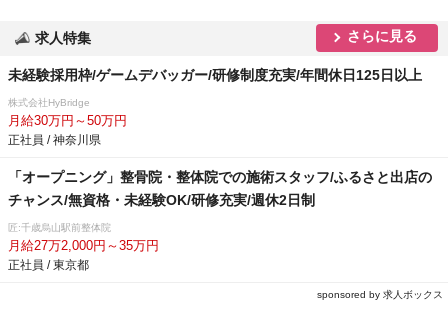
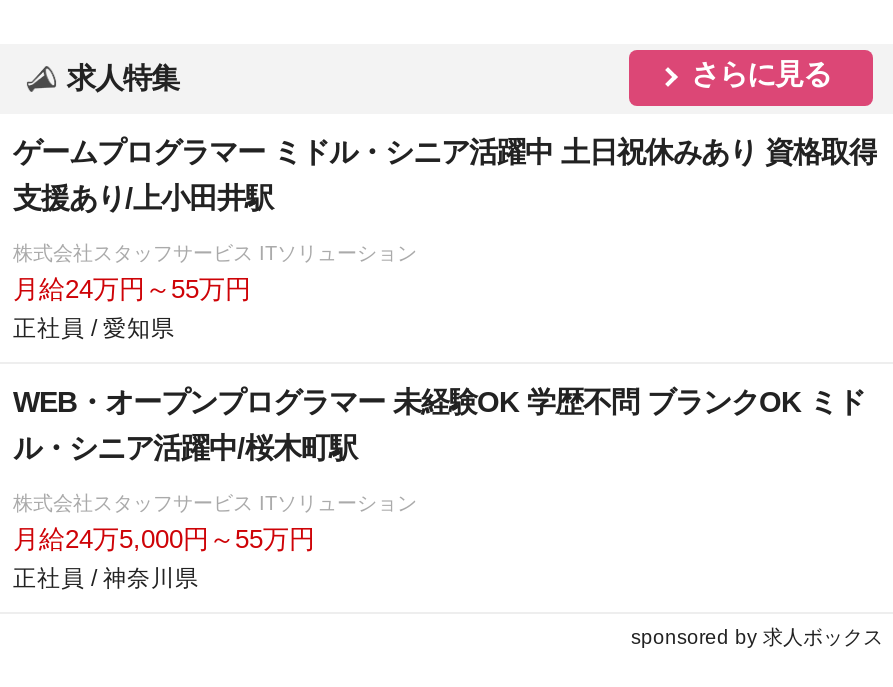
- 未経験採用枠/ゲームデバッガー/研修制度充実/年間休日125日以上
- 株式会社HyBridge
- 月給30万円～50万円
+ ゲームプログラマー ミドル・シニア活躍中 土日祝休みあり 資格取得
+ 支援あり/上小田井駅
+ 株式会社スタッフサービス ITソリューション
+ 月給24万円～55万円
+ 正社員 / 愛知県
+ WEB・オープンプログラマー 未経験OK 学歴不問 ブランクOK ミド
+ ル・シニア活躍中/桜木町駅
+ 株式会社スタッフサービス ITソリューション
+ 月給24万5,000円～55万円

moved down: 正社員 / 神奈川県

- 「オープニング」整骨院・整体院での施術スタッフ/ふるさと出店の
- チャンス/無資格・未経験OK/研修充実/週休2日制
- 匠:千歳烏山駅前整体院
- 月給27万2,000円～35万円
- 正社員 / 東京都
